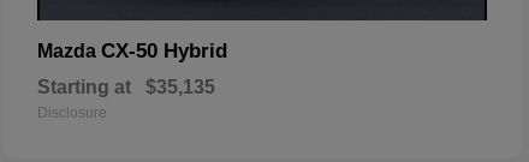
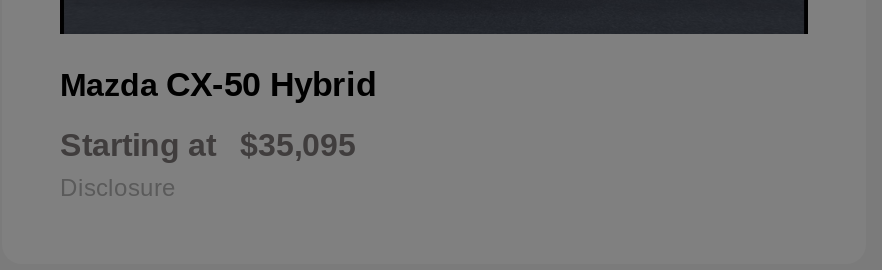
- Starting at $35,135
+ Starting at $35,095
